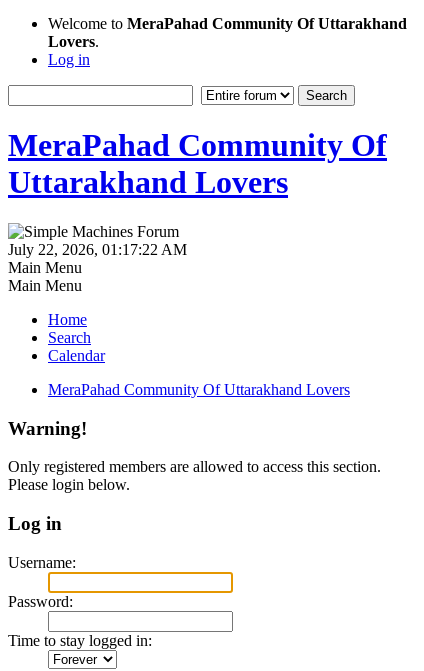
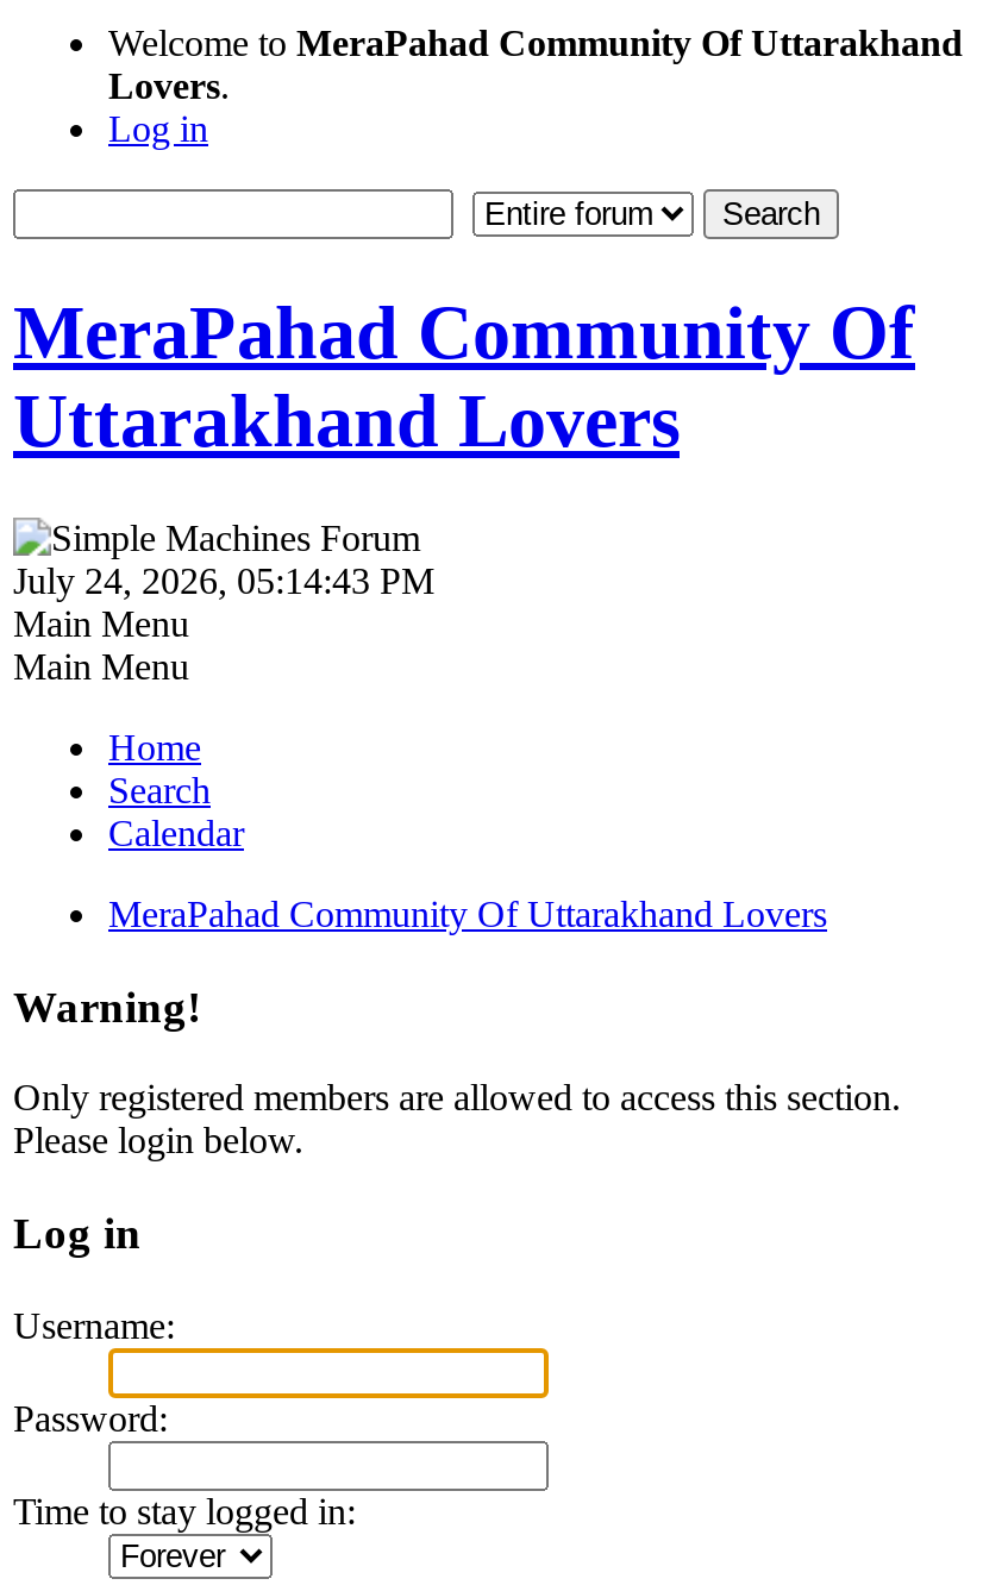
- July 22, 2026, 01:17:22 AM
+ July 24, 2026, 05:14:43 PM
